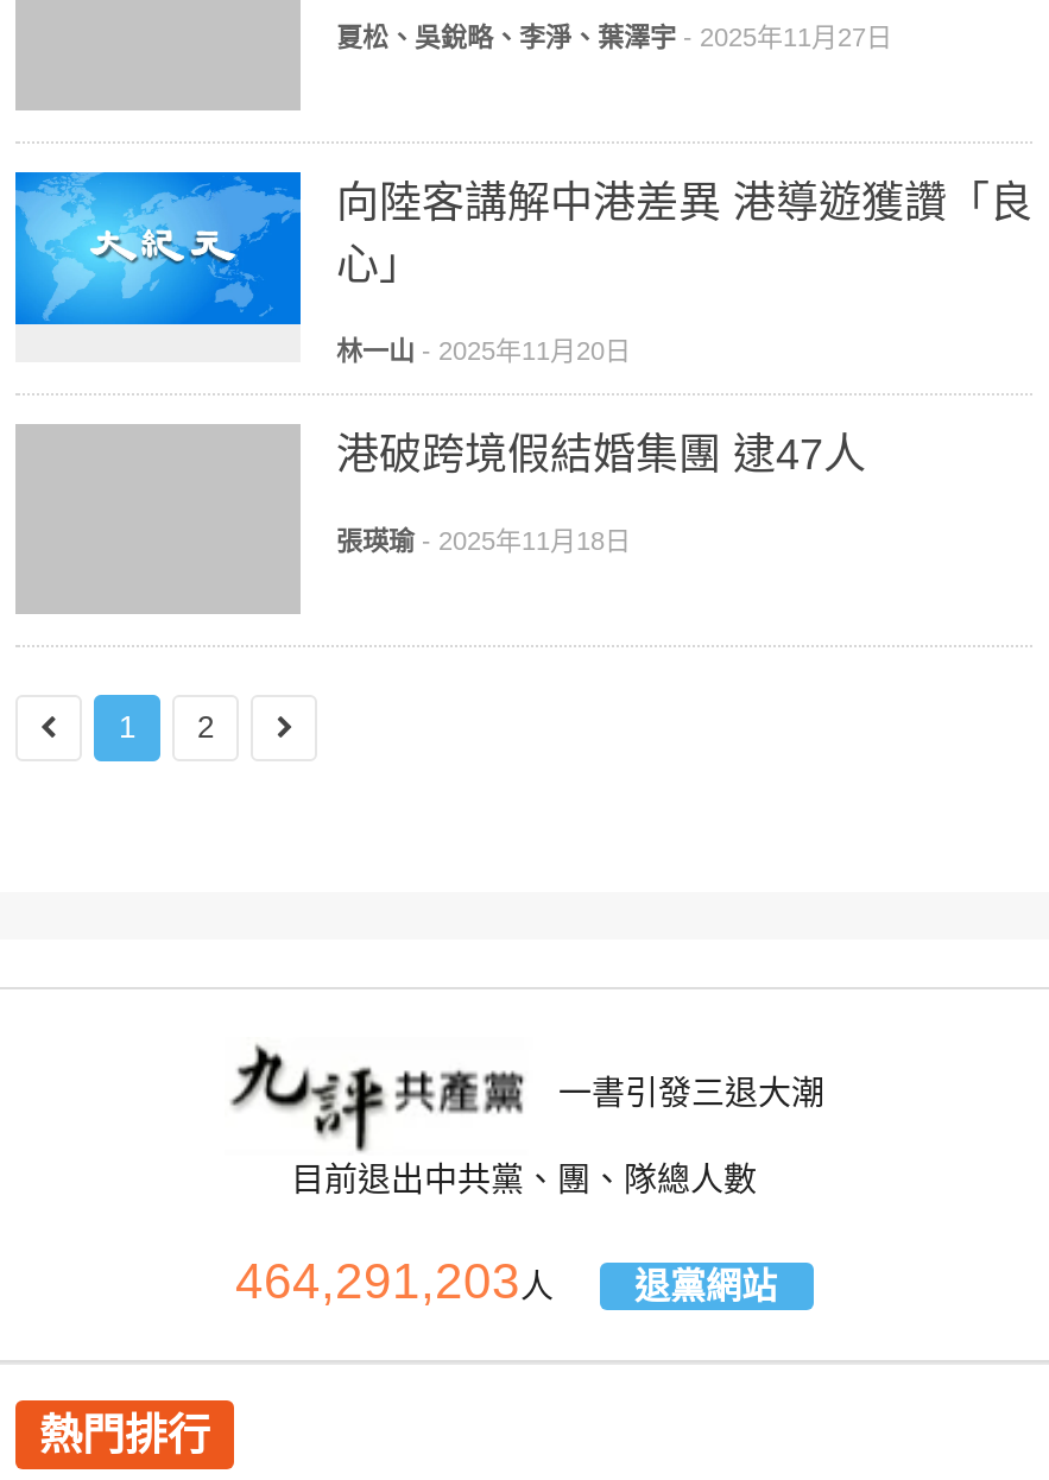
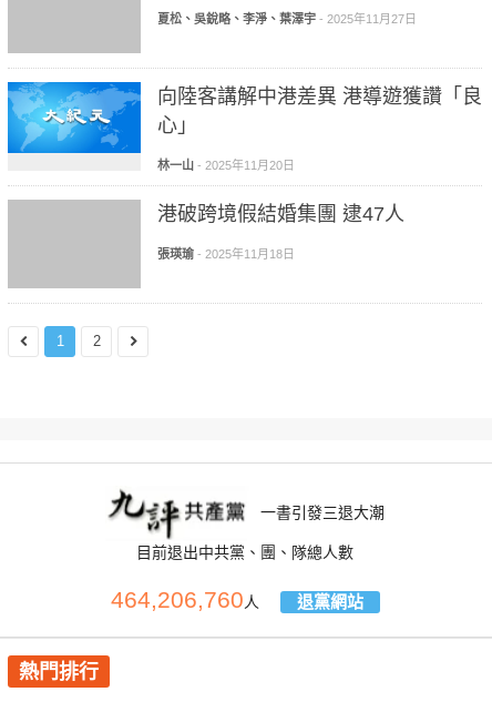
- 464,291,203人 退黨網站
+ 464,206,760人 退黨網站
